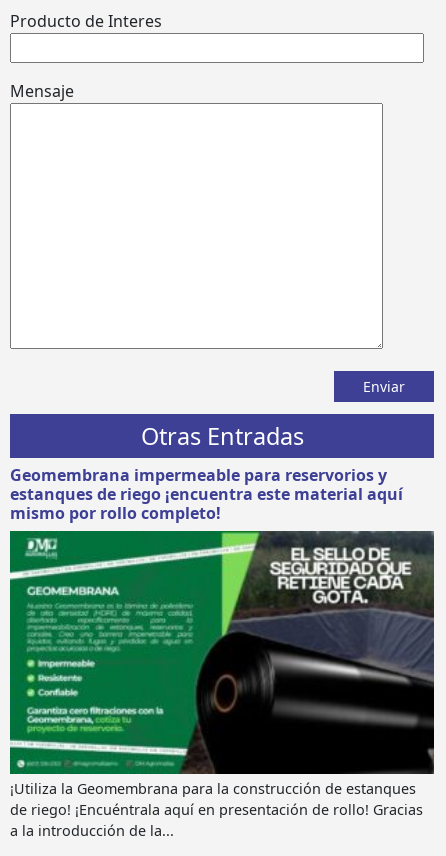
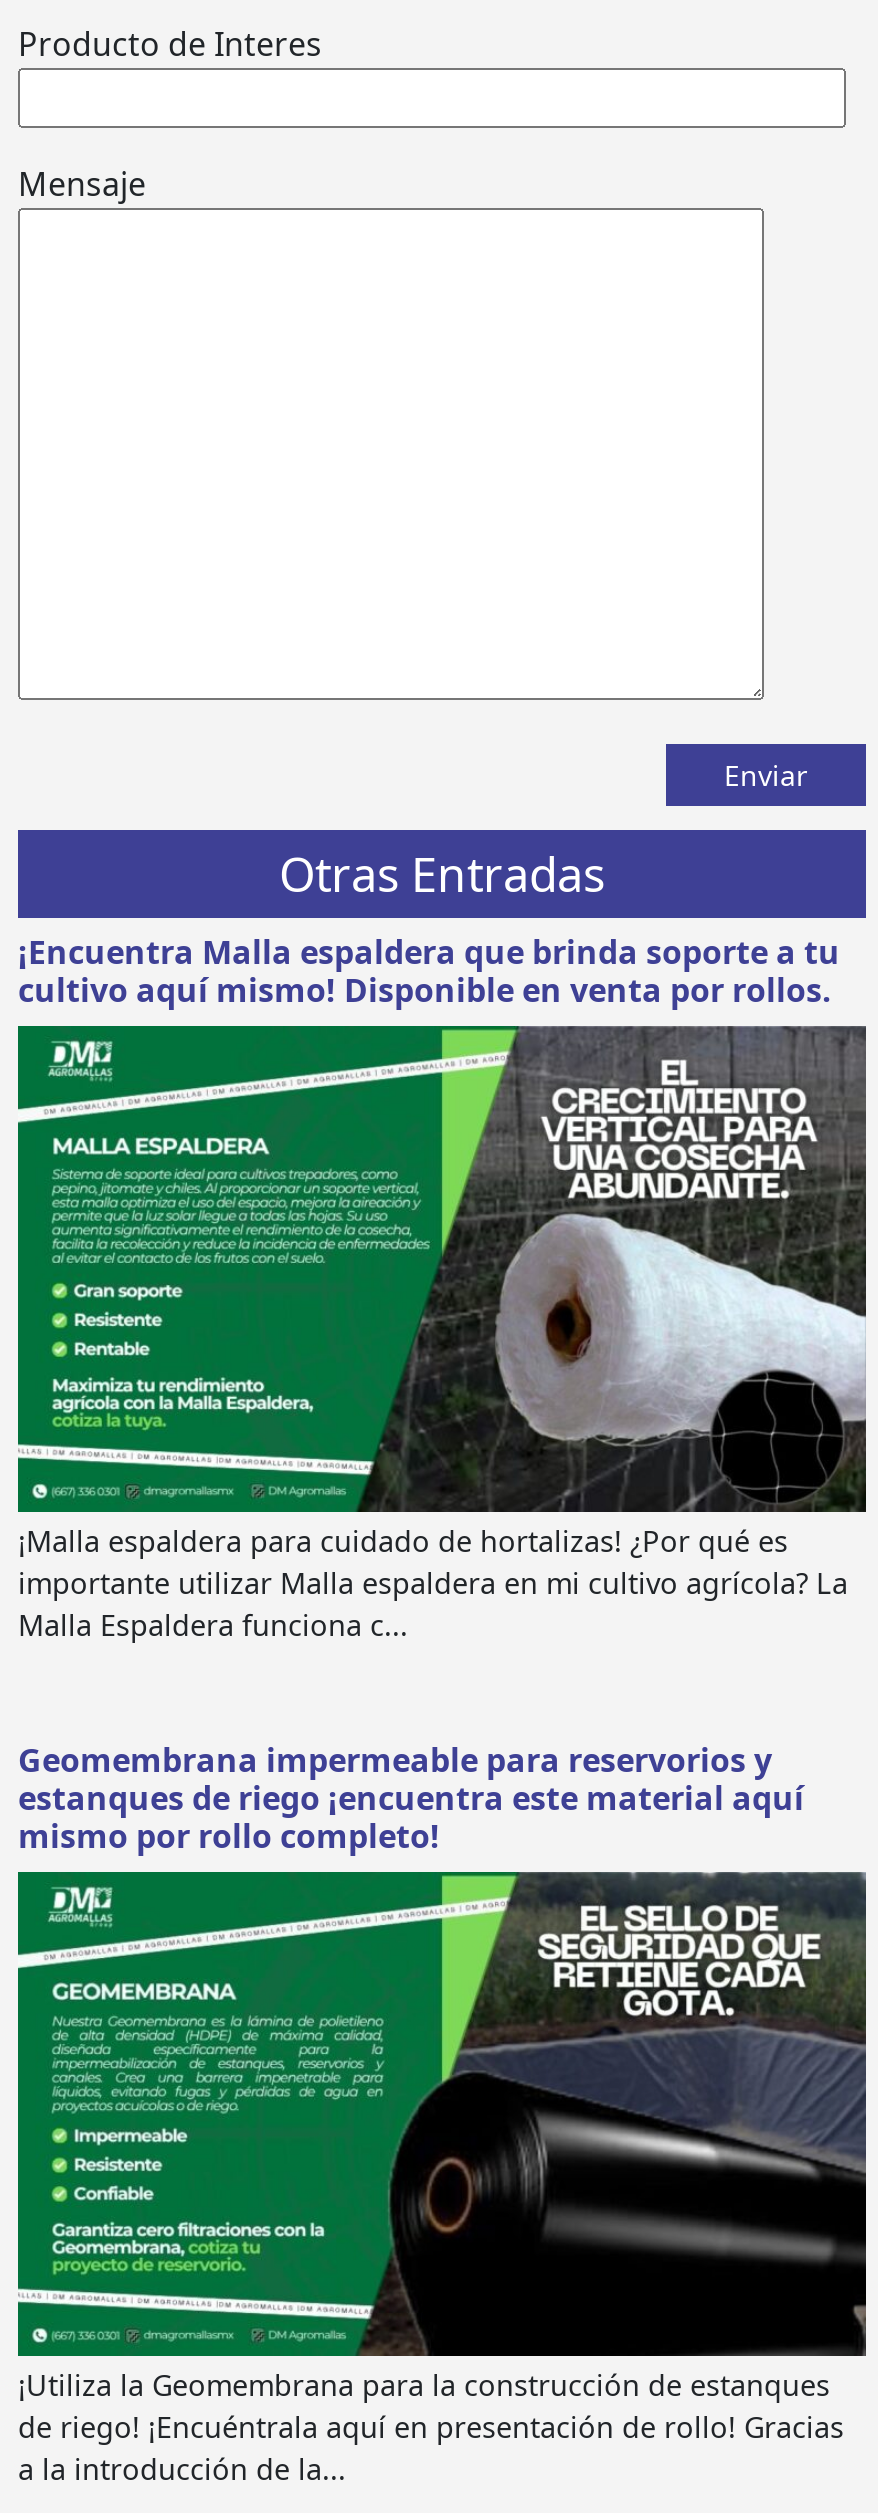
+ ¡Encuentra Malla espaldera que brinda soporte a tu
+ cultivo aquí mismo! Disponible en venta por rollos.

+ [image]
+ ¡Malla espaldera para cuidado de hortalizas! ¿Por qué es
+ importante utilizar Malla espaldera en mi cultivo agrícola? La
+ Malla Espaldera funciona c...
